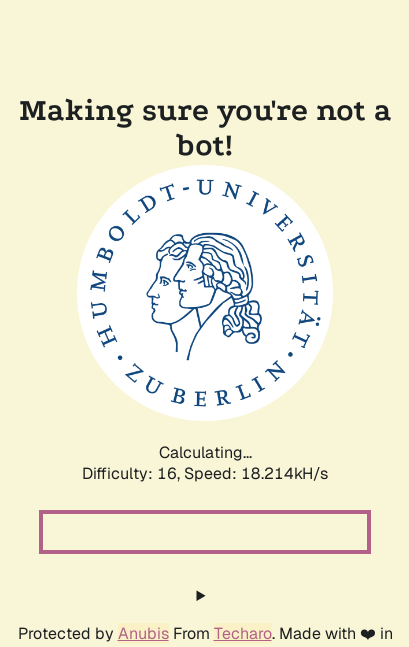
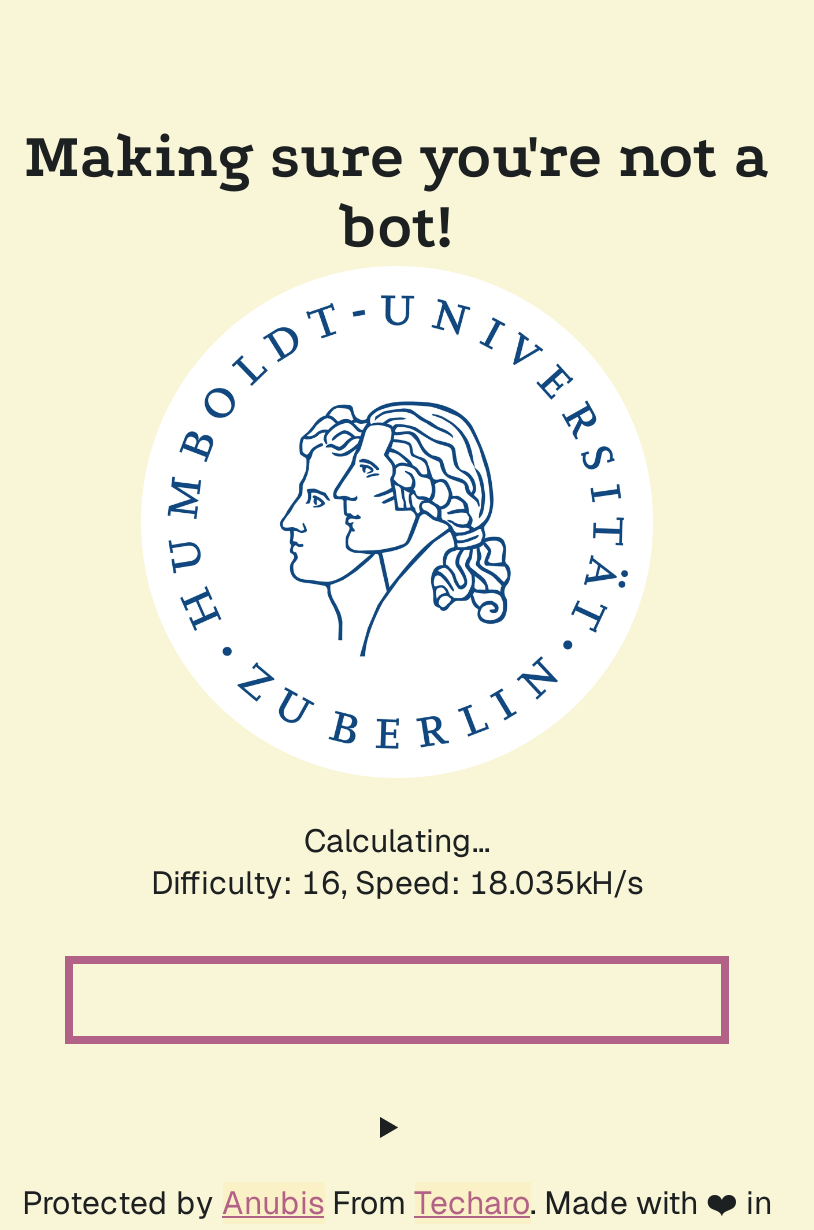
- Difficulty: 16, Speed: 18.214kH/s
+ Difficulty: 16, Speed: 18.035kH/s
